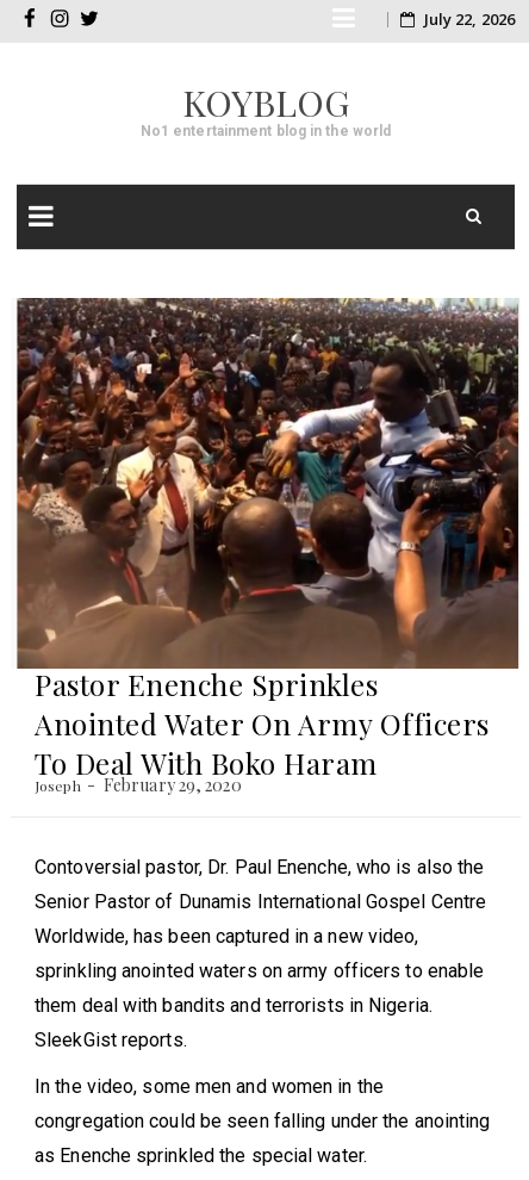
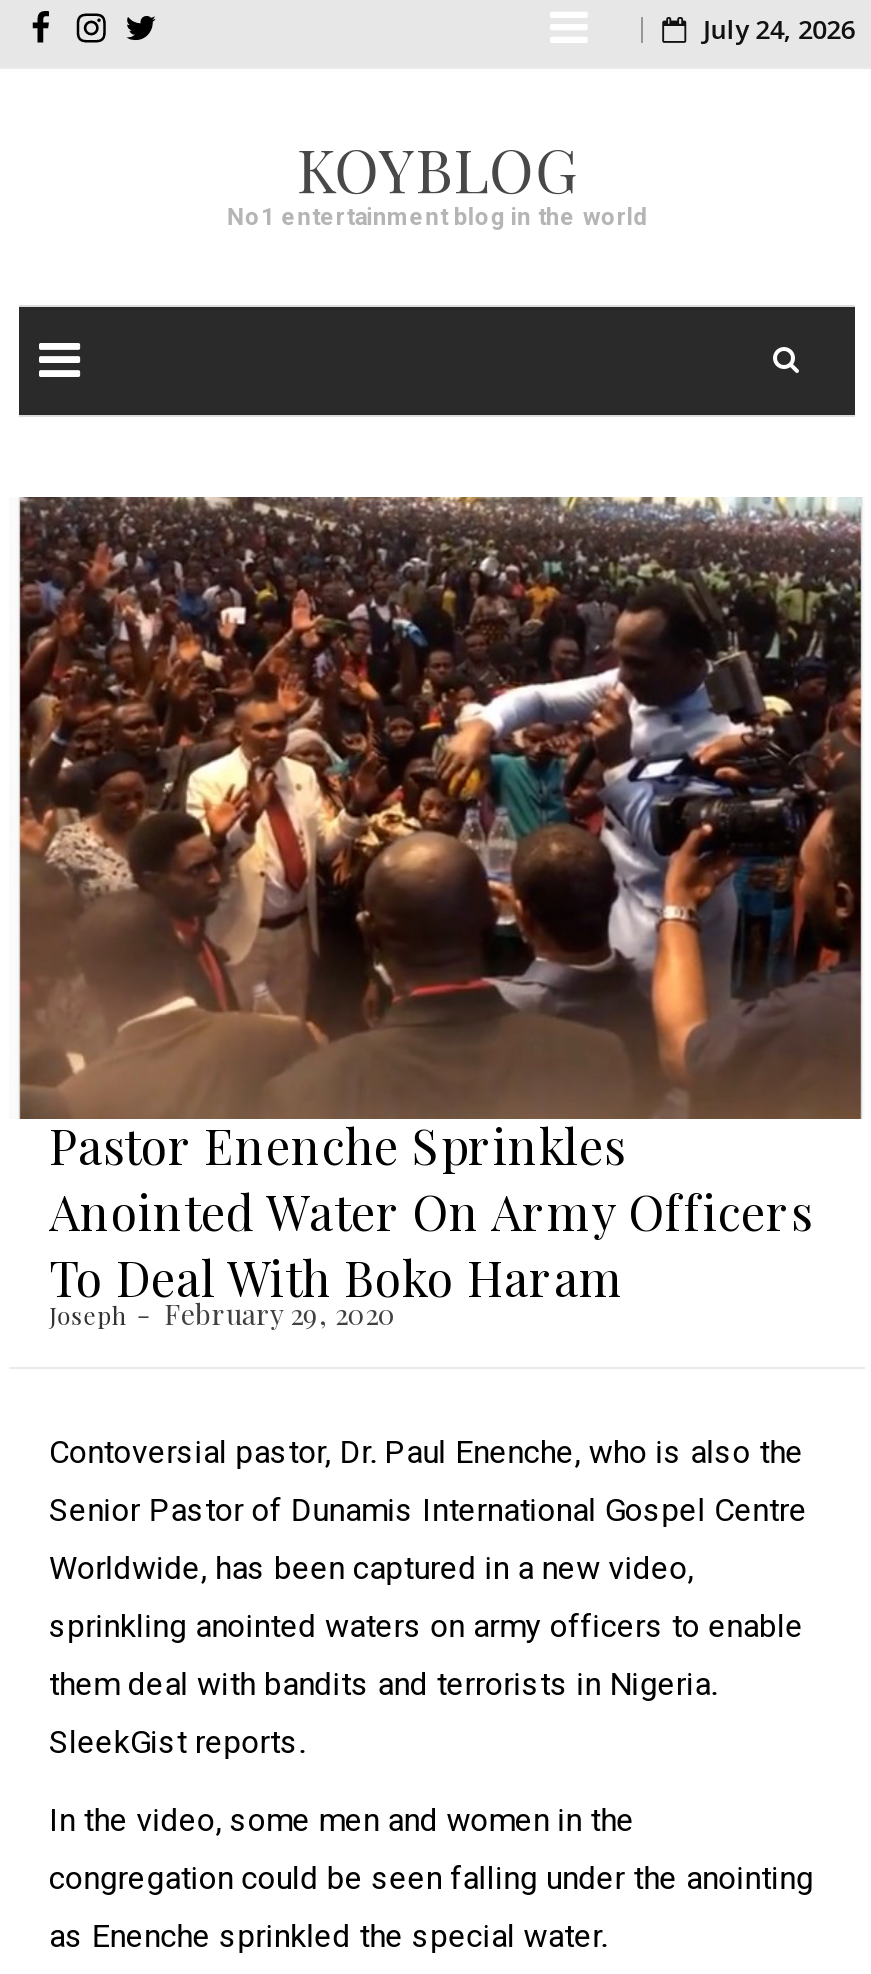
- July 22, 2026
+ July 24, 2026
